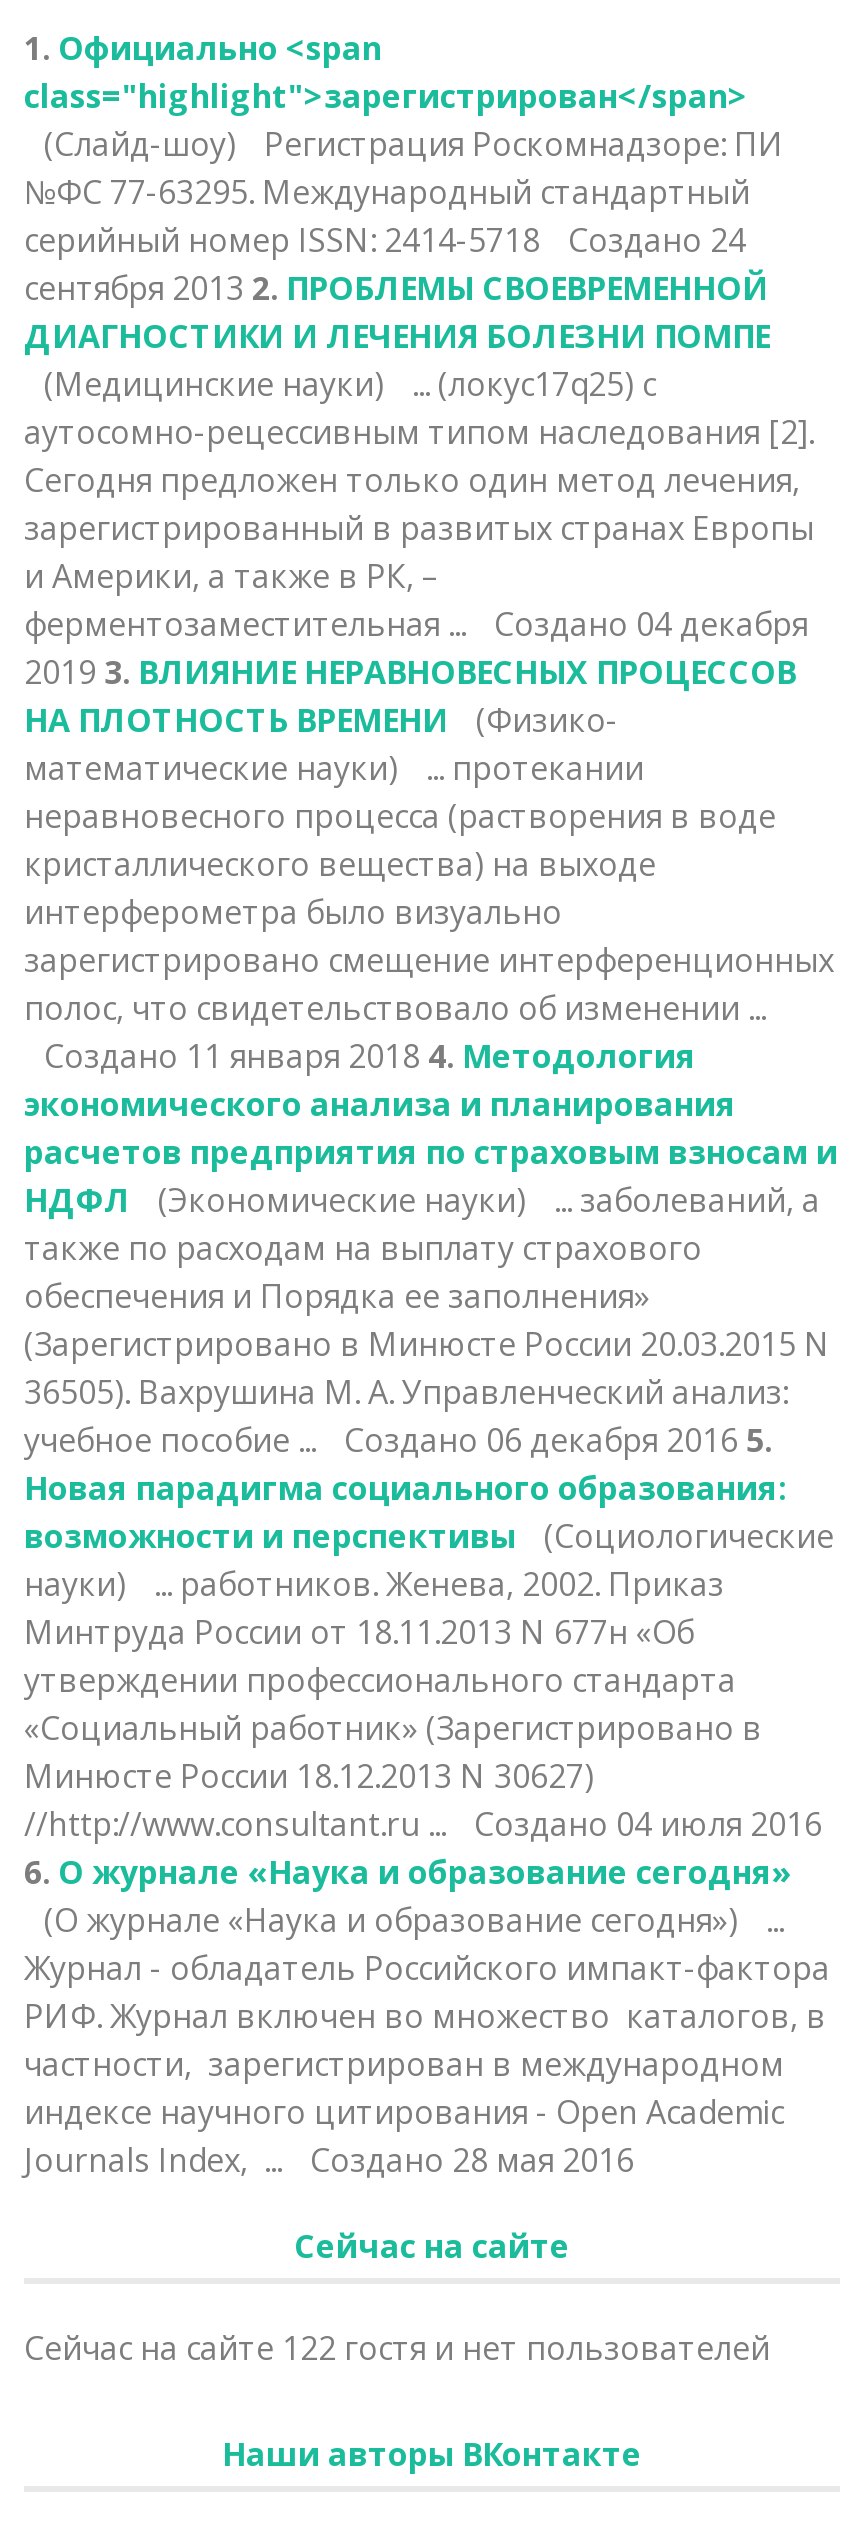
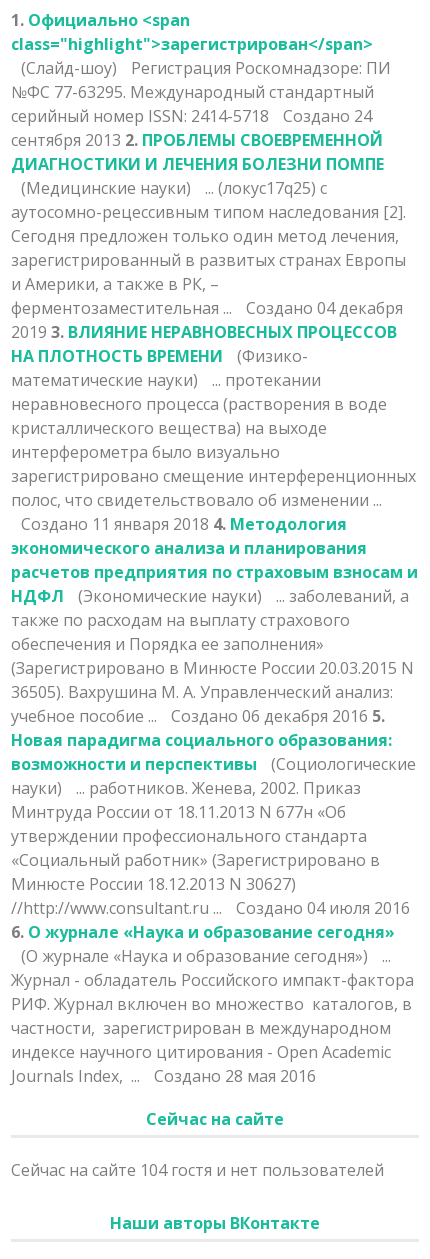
- Сейчас на сайте 122 гостя и нет пользователей
+ Сейчас на сайте 104 гостя и нет пользователей
